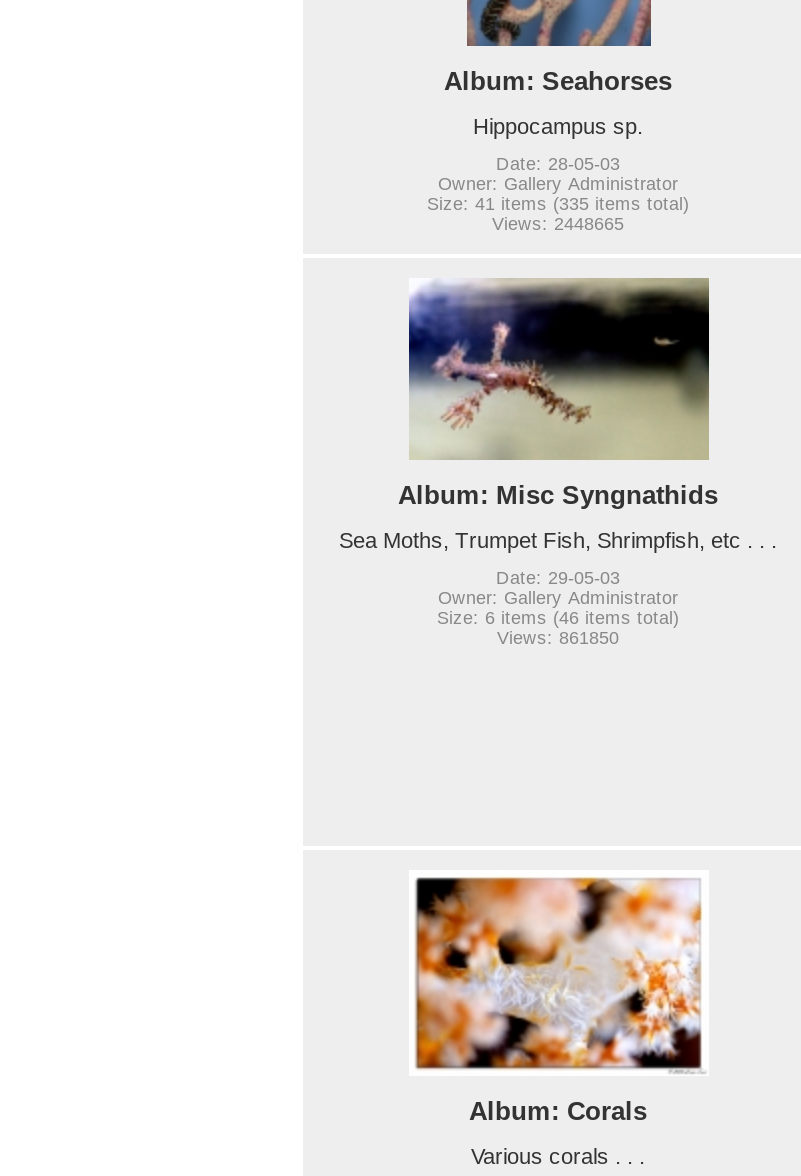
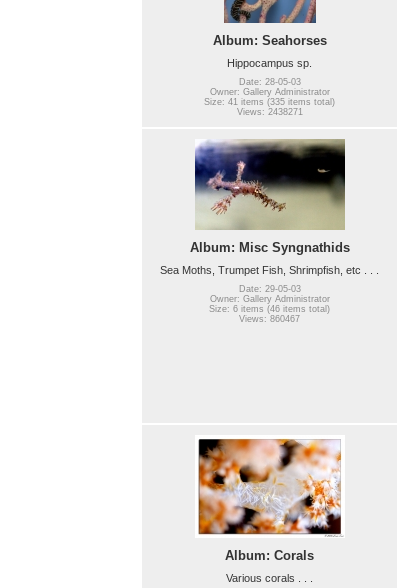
- Views: 2448665
+ Views: 2438271

- Views: 861850
+ Views: 860467
